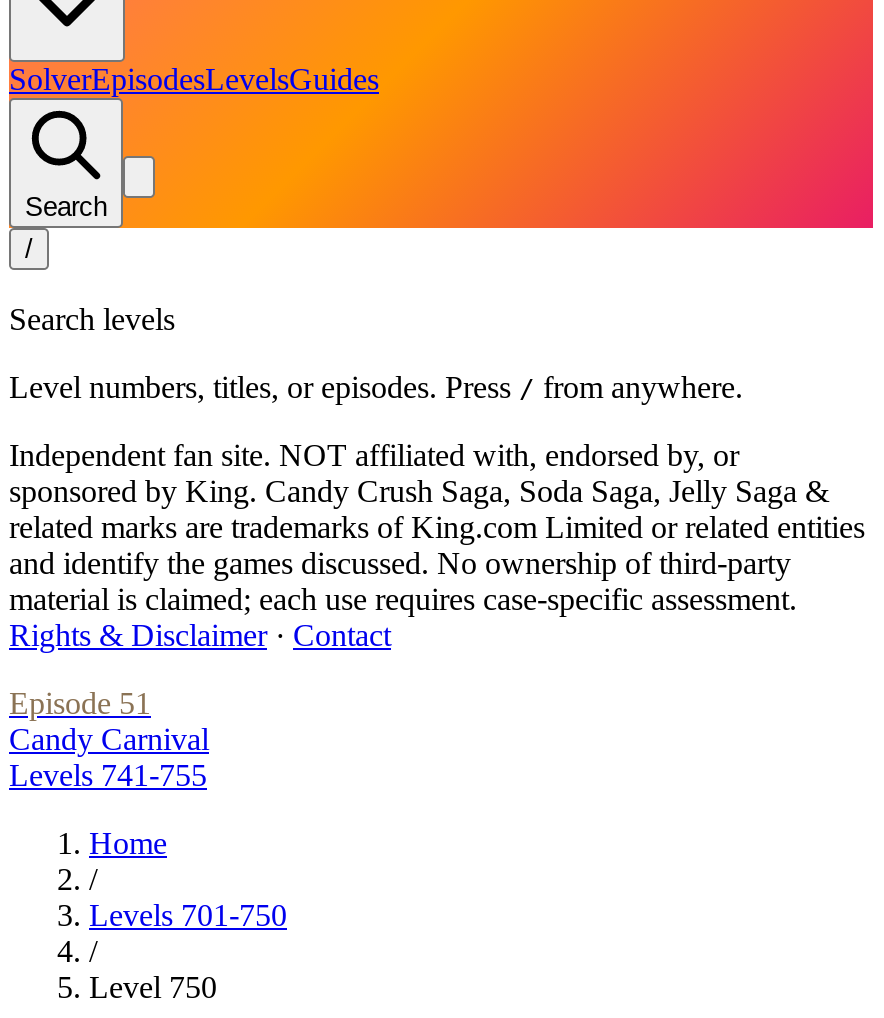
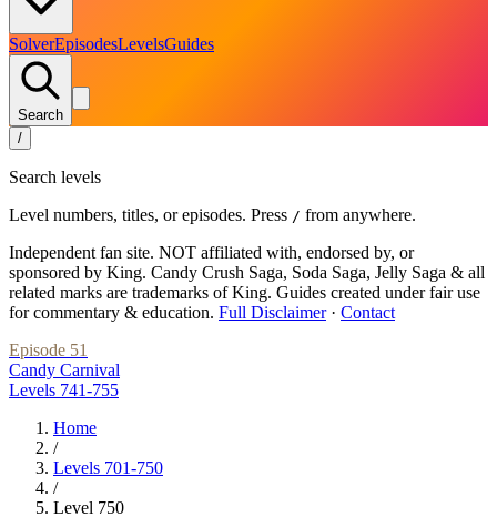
- sponsored by King. Candy Crush Saga, Soda Saga, Jelly Saga &
- related marks are trademarks of King.com Limited or related entities
- and identify the games discussed. No ownership of third-party
- material is claimed; each use requires case-specific assessment.
- Rights & Disclaimer · Contact
+ sponsored by King. Candy Crush Saga, Soda Saga, Jelly Saga & all
+ related marks are trademarks of King. Guides created under fair use
+ for commentary & education. Full Disclaimer · Contact
